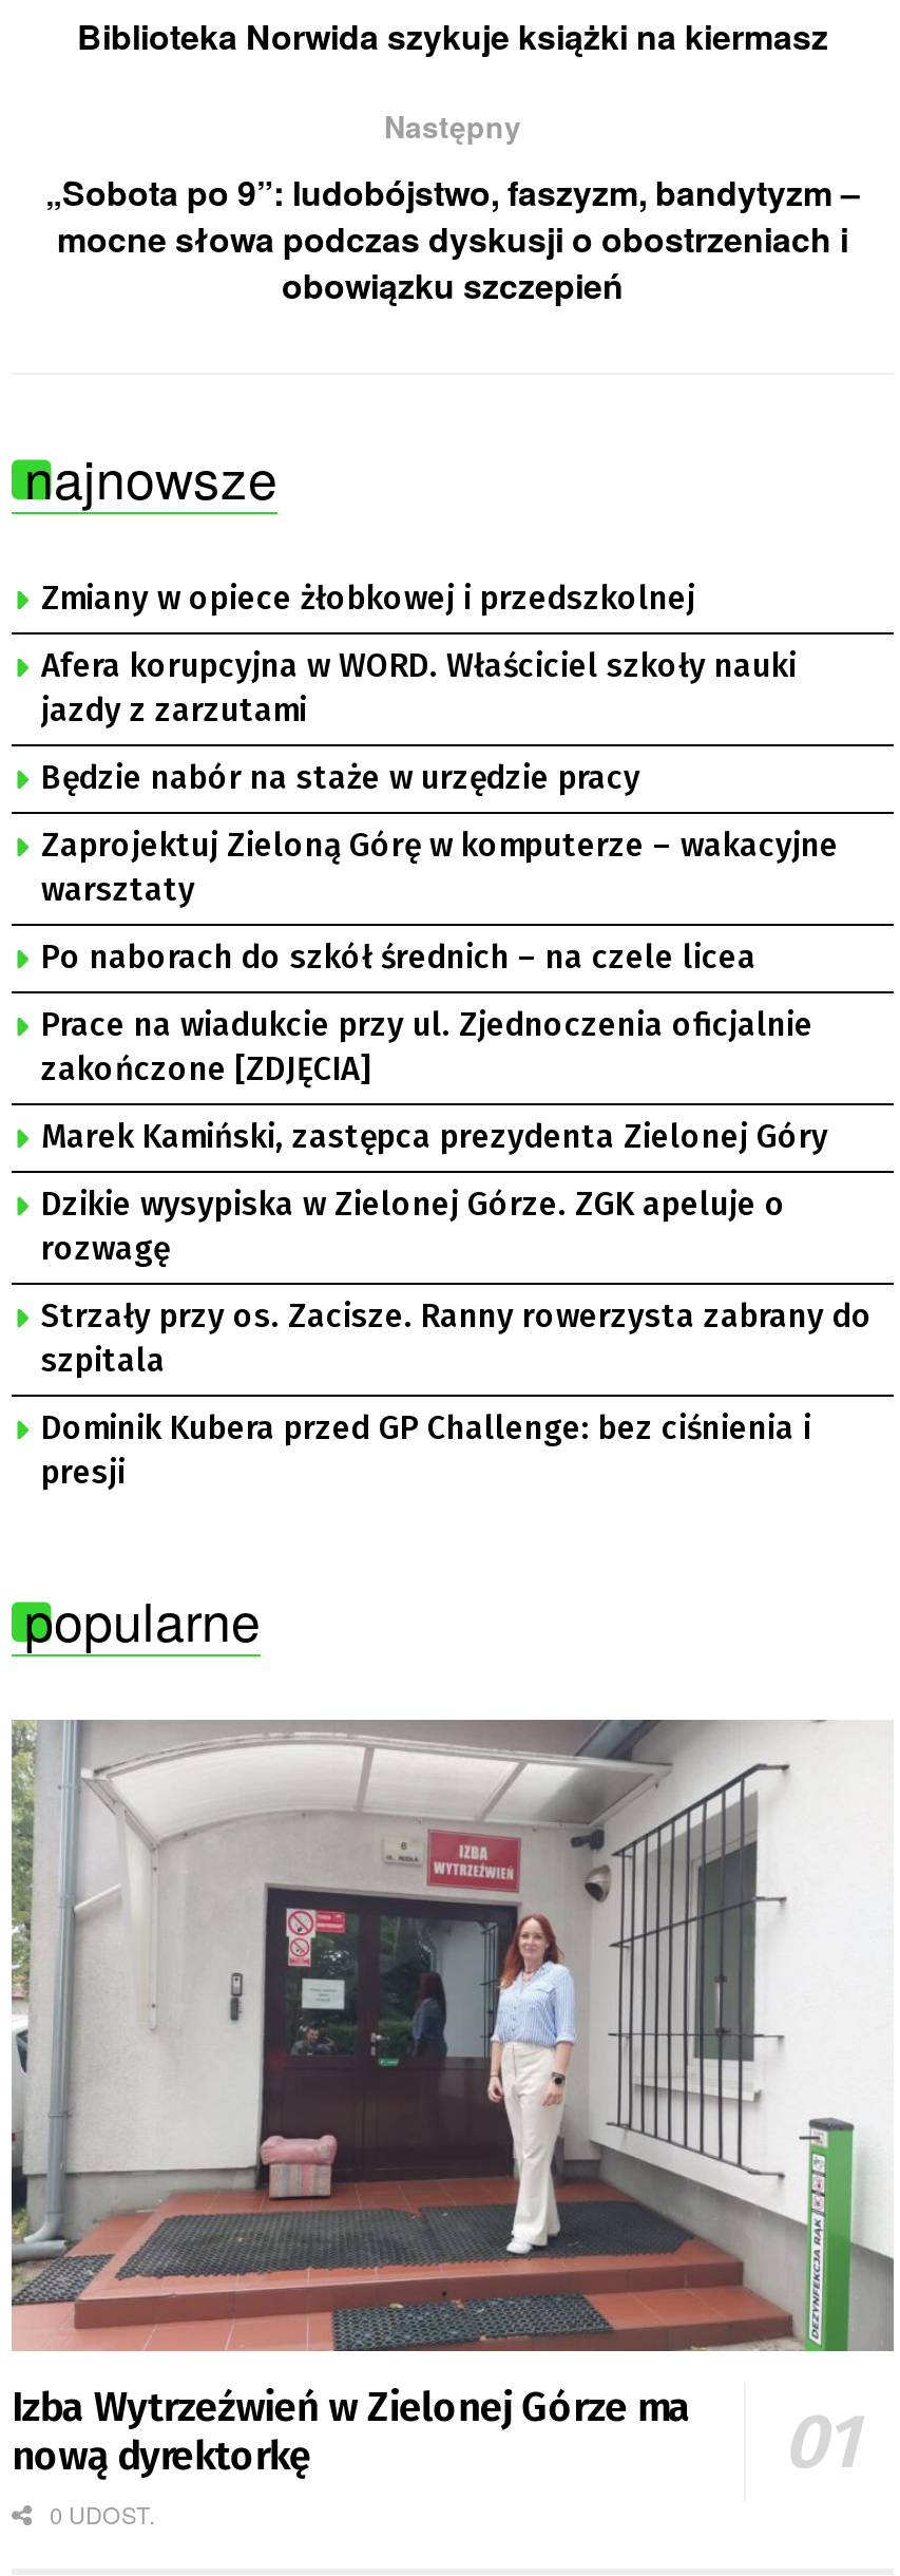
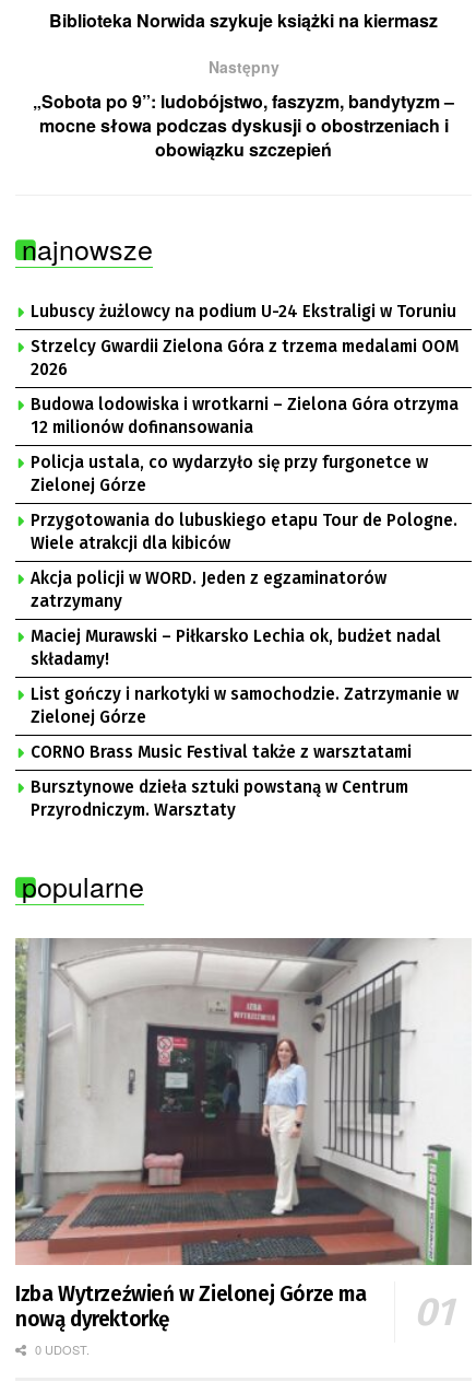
- Zmiany w opiece żłobkowej i przedszkolnej
+ Lubuscy żużlowcy na podium U-24 Ekstraligi w Toruniu

- Afera korupcyjna w WORD. Właściciel szkoły nauki
- jazdy z zarzutami
+ Strzelcy Gwardii Zielona Góra z trzema medalami OOM
+ 2026

- Będzie nabór na staże w urzędzie pracy
+ Budowa lodowiska i wrotkarni – Zielona Góra otrzyma
+ 12 milionów dofinansowania

- Zaprojektuj Zieloną Górę w komputerze – wakacyjne
- warsztaty
+ Policja ustala, co wydarzyło się przy furgonetce w
+ Zielonej Górze

- Po naborach do szkół średnich – na czele licea
+ Przygotowania do lubuskiego etapu Tour de Pologne.
+ Wiele atrakcji dla kibiców

- Prace na wiadukcie przy ul. Zjednoczenia oficjalnie
- zakończone [ZDJĘCIA]
+ Akcja policji w WORD. Jeden z egzaminatorów
+ zatrzymany

- Marek Kamiński, zastępca prezydenta Zielonej Góry
+ Maciej Murawski – Piłkarsko Lechia ok, budżet nadal
+ składamy!

- Dzikie wysypiska w Zielonej Górze. ZGK apeluje o
- rozwagę
+ List gończy i narkotyki w samochodzie. Zatrzymanie w
+ Zielonej Górze

- Strzały przy os. Zacisze. Ranny rowerzysta zabrany do
- szpitala
+ CORNO Brass Music Festival także z warsztatami

- Dominik Kubera przed GP Challenge: bez ciśnienia i
- presji
+ Bursztynowe dzieła sztuki powstaną w Centrum
+ Przyrodniczym. Warsztaty
